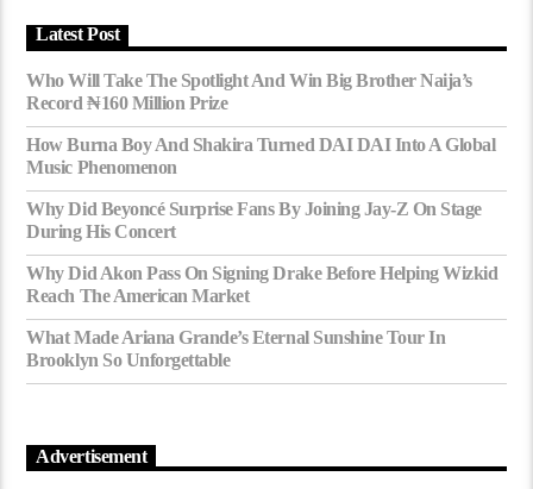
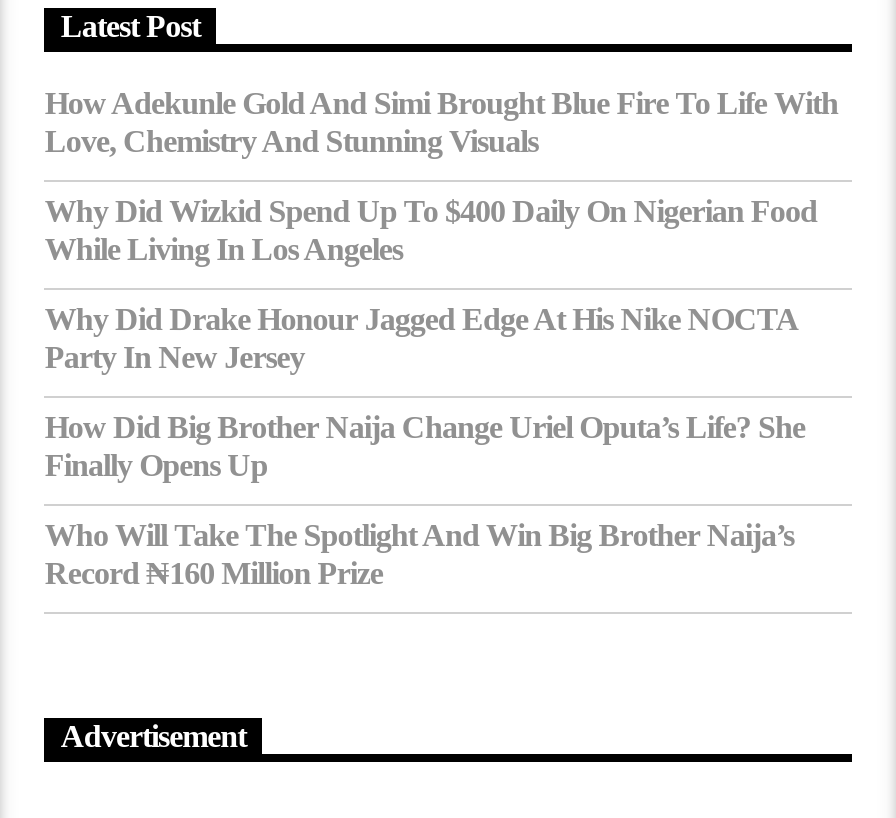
+ How Adekunle Gold And Simi Brought Blue Fire To Life With
+ Love, Chemistry And Stunning Visuals
+ Why Did Wizkid Spend Up To $400 Daily On Nigerian Food
+ While Living In Los Angeles
+ Why Did Drake Honour Jagged Edge At His Nike NOCTA
+ Party In New Jersey
+ How Did Big Brother Naija Change Uriel Oputa’s Life? She
+ Finally Opens Up

moved down: Who Will Take The Spotlight And Win Big Brother Naija’s | Record ₦160 Million Prize

- How Burna Boy And Shakira Turned DAI DAI Into A Global
- Music Phenomenon
- Why Did Beyoncé Surprise Fans By Joining Jay-Z On Stage
- During His Concert
- Why Did Akon Pass On Signing Drake Before Helping Wizkid
- Reach The American Market
- What Made Ariana Grande’s Eternal Sunshine Tour In
- Brooklyn So Unforgettable
